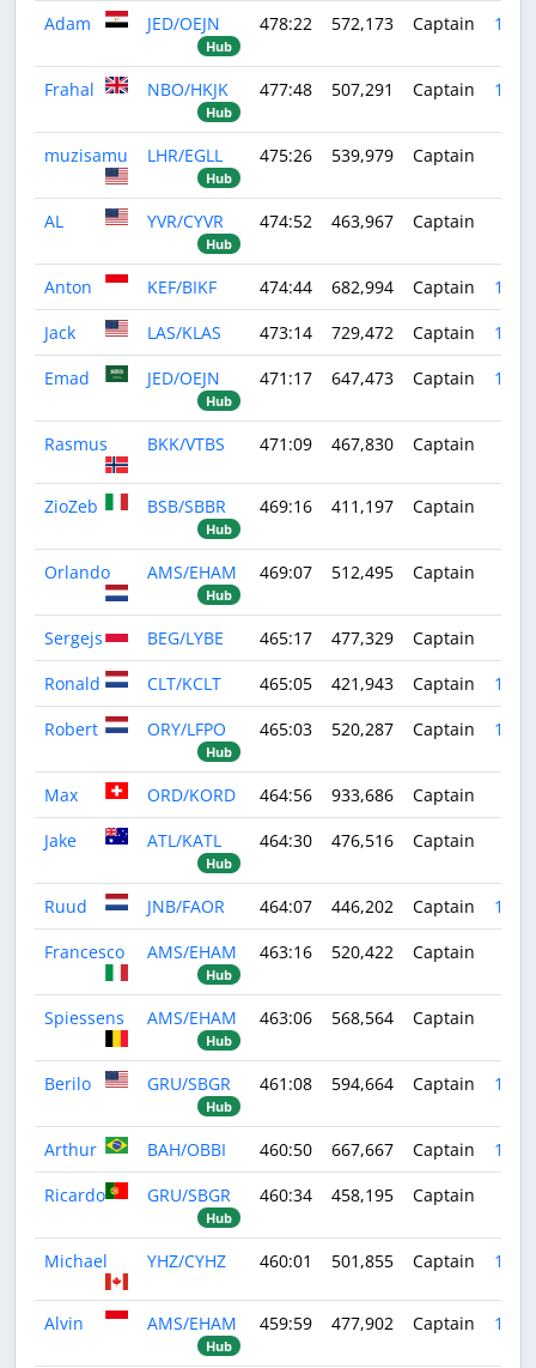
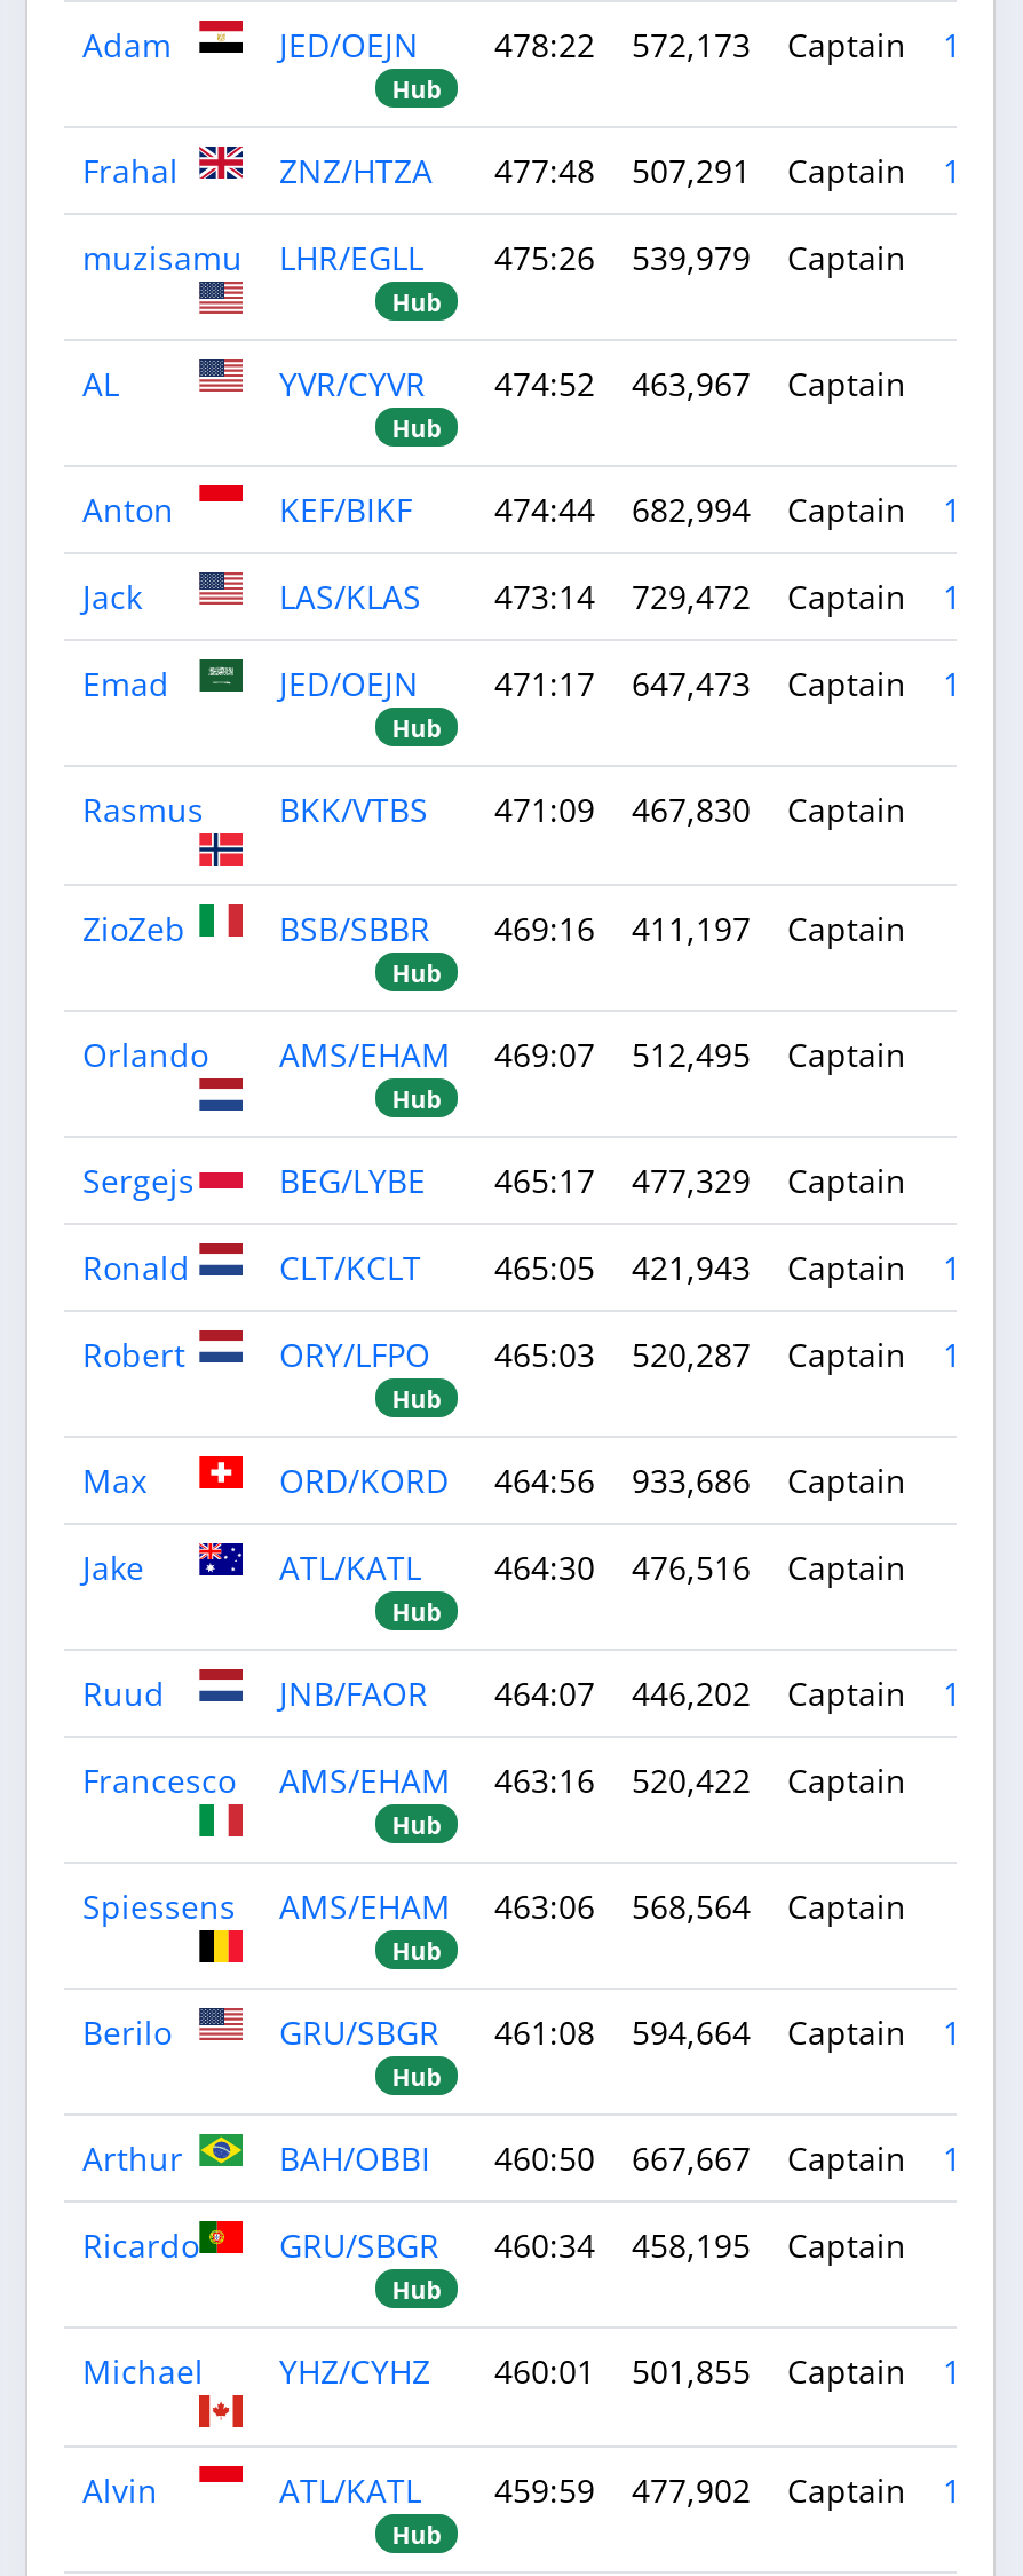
- NBO/HKJK
- Hub
+ ZNZ/HTZA

- AMS/EHAM
+ ATL/KATL
